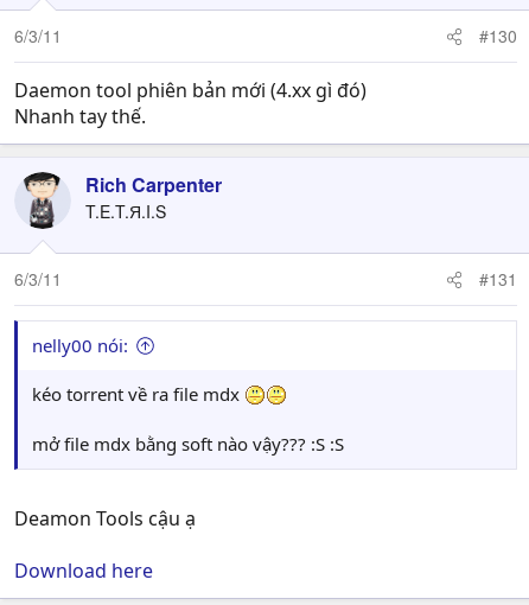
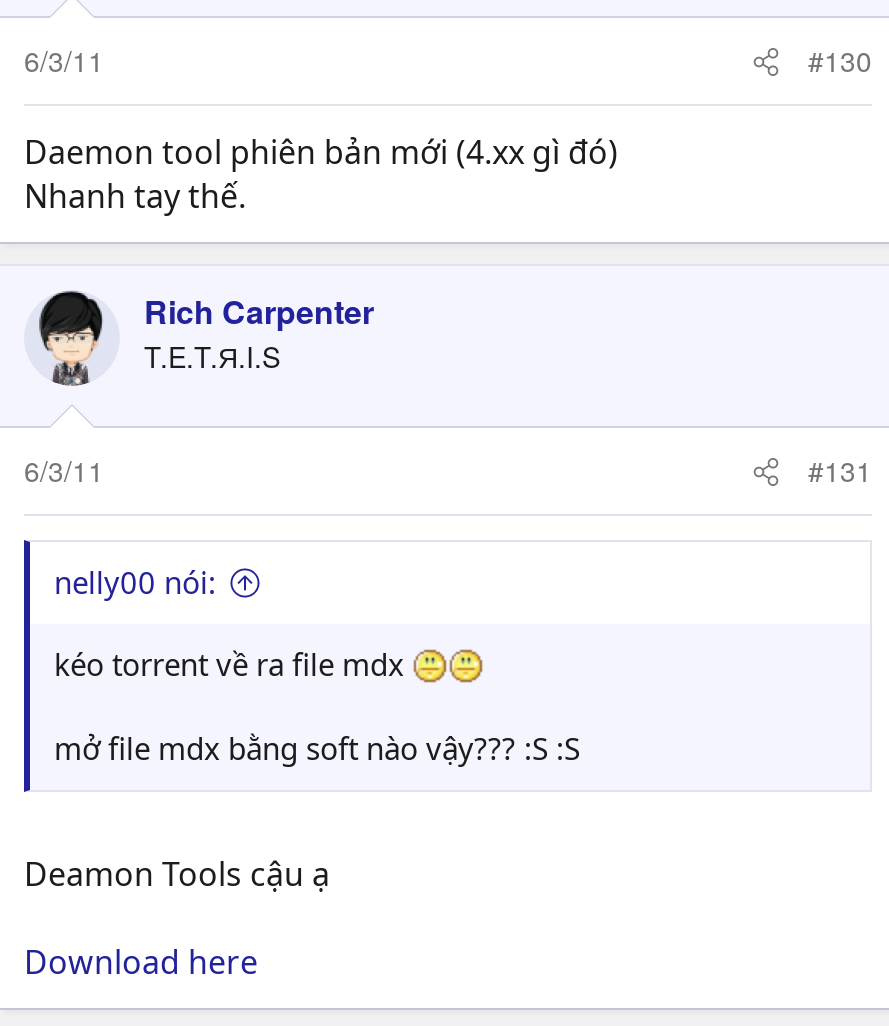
- [image]
+ [image]
